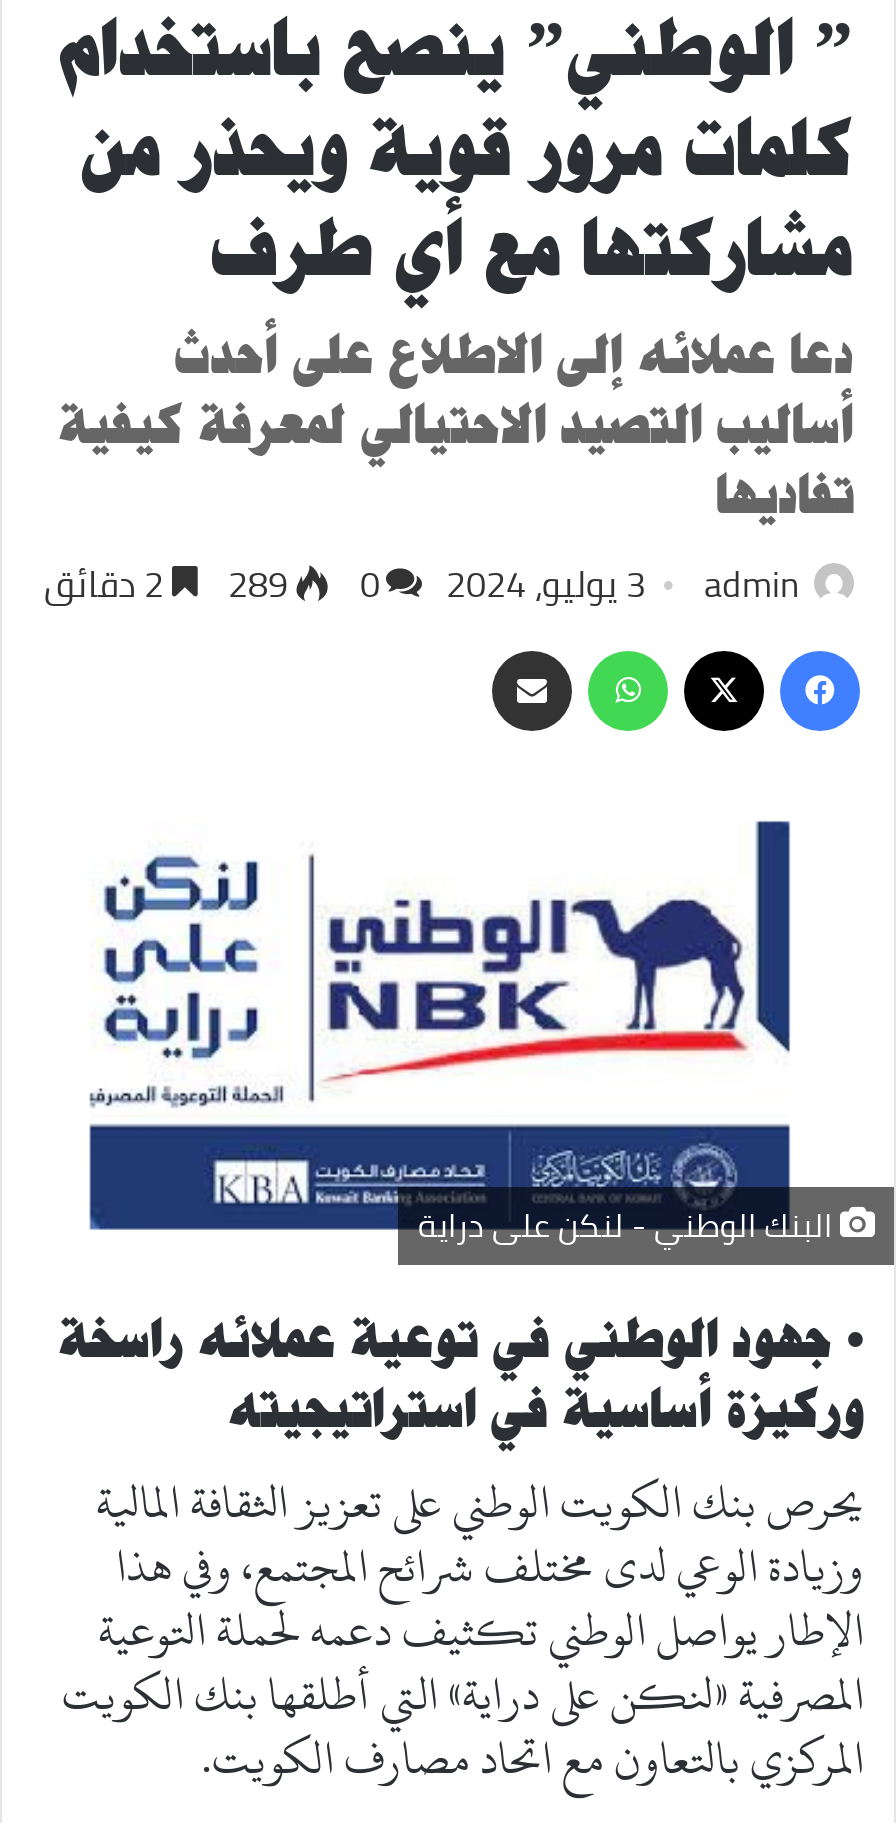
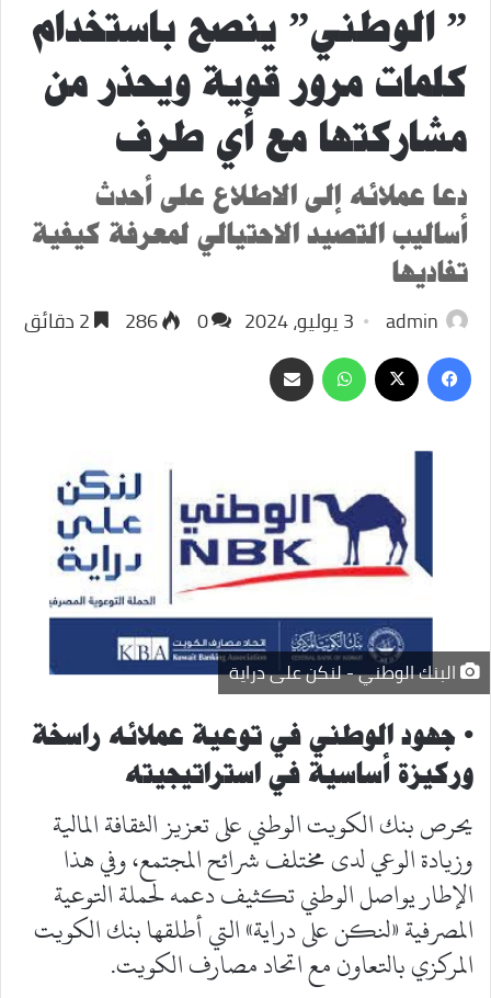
- 289
+ 286
